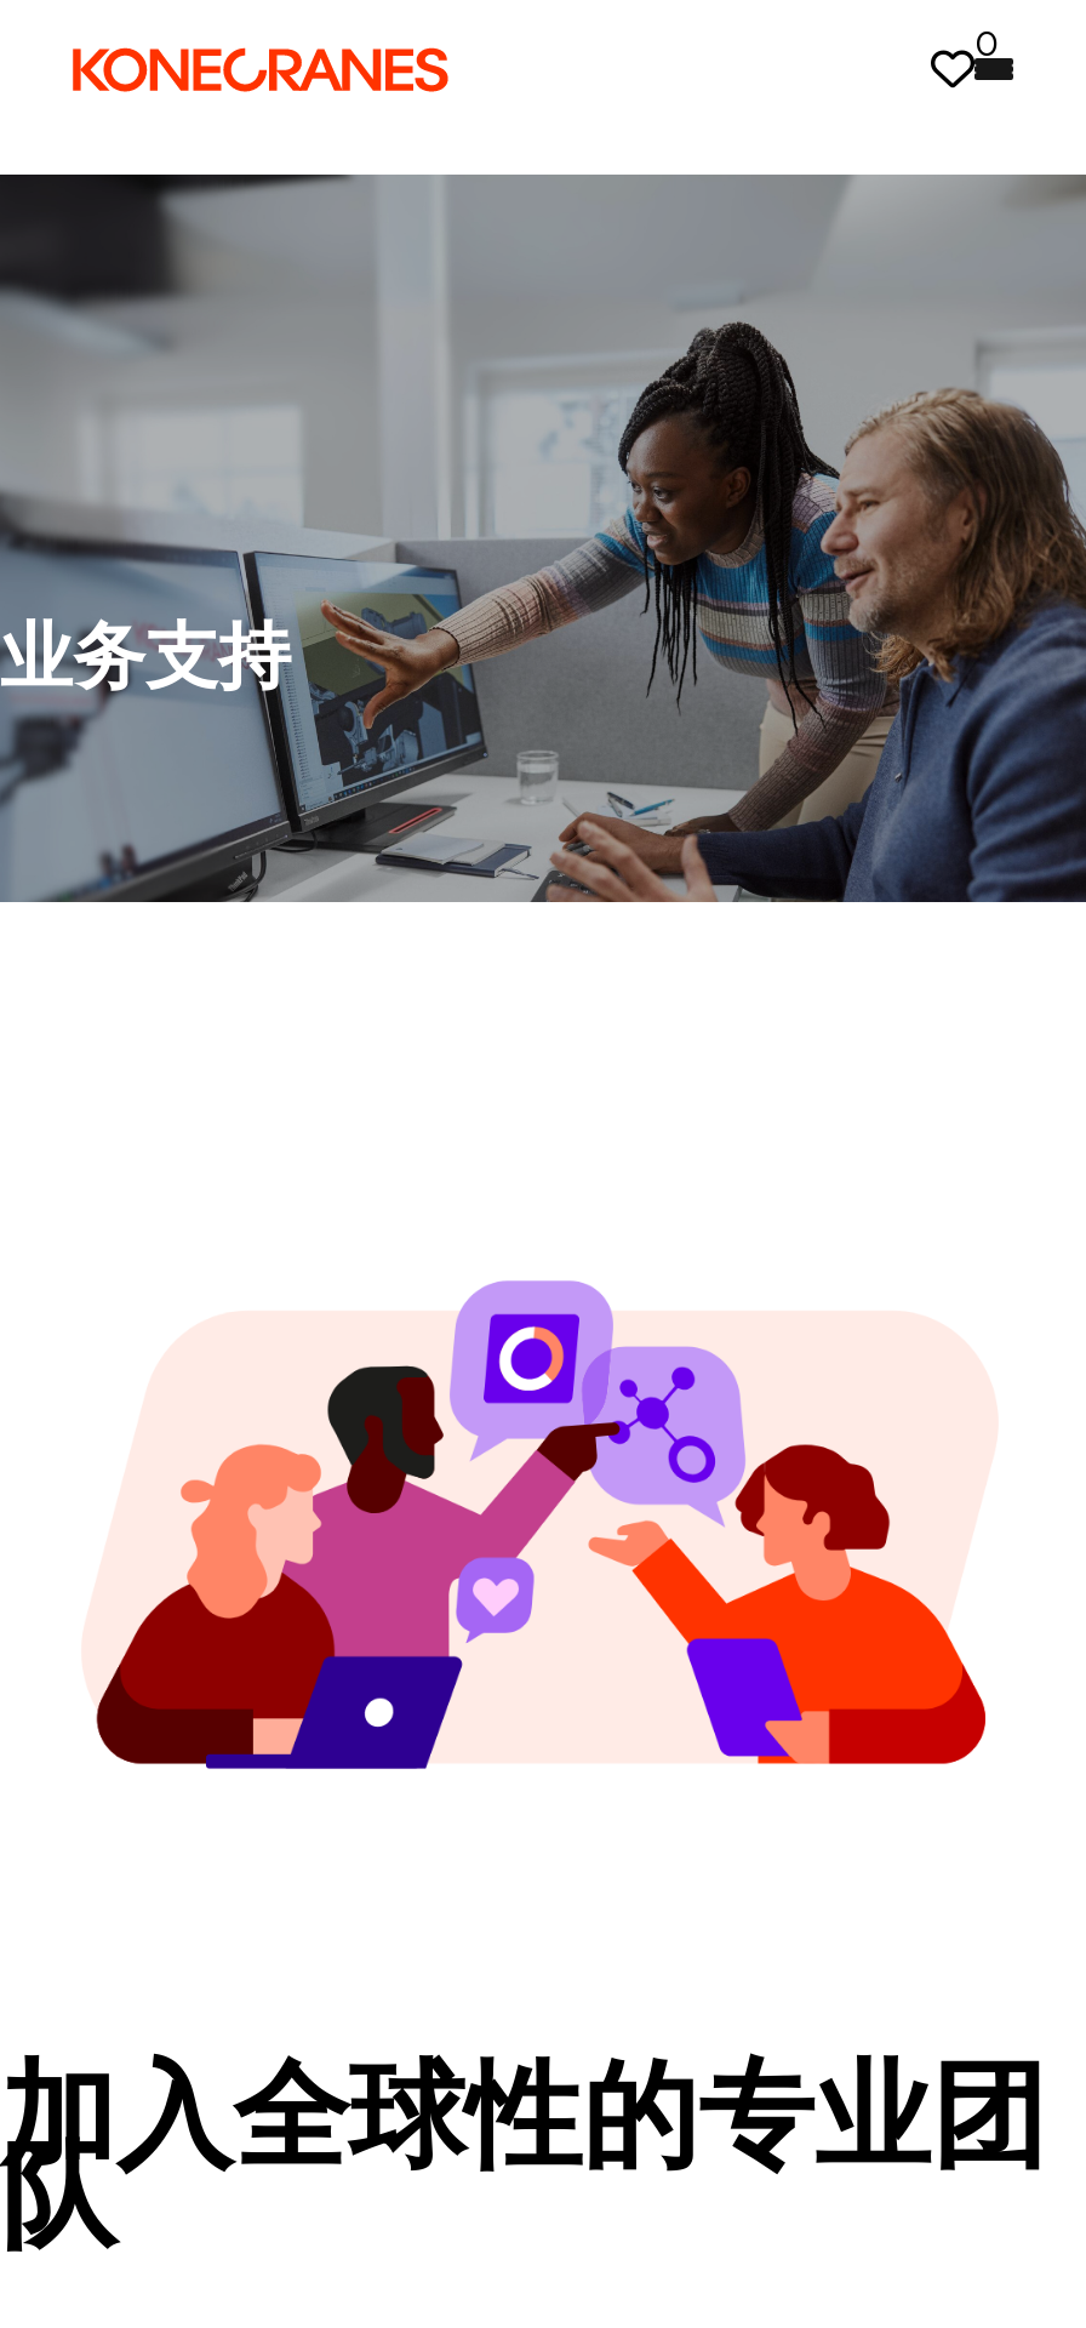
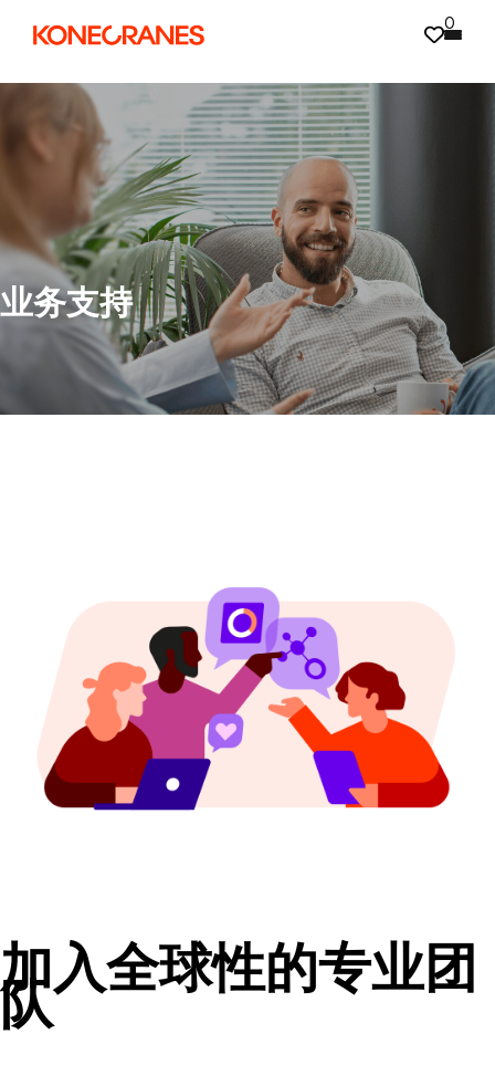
- [image]
+ [image]
